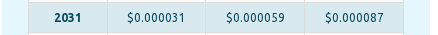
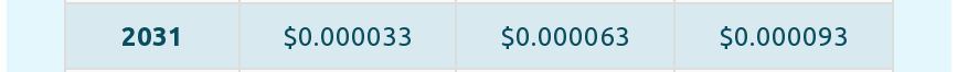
- $0.000031
+ $0.000033

- $0.000059
+ $0.000063

- $0.000087
+ $0.000093
